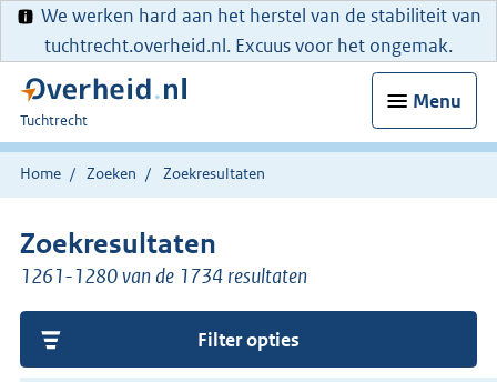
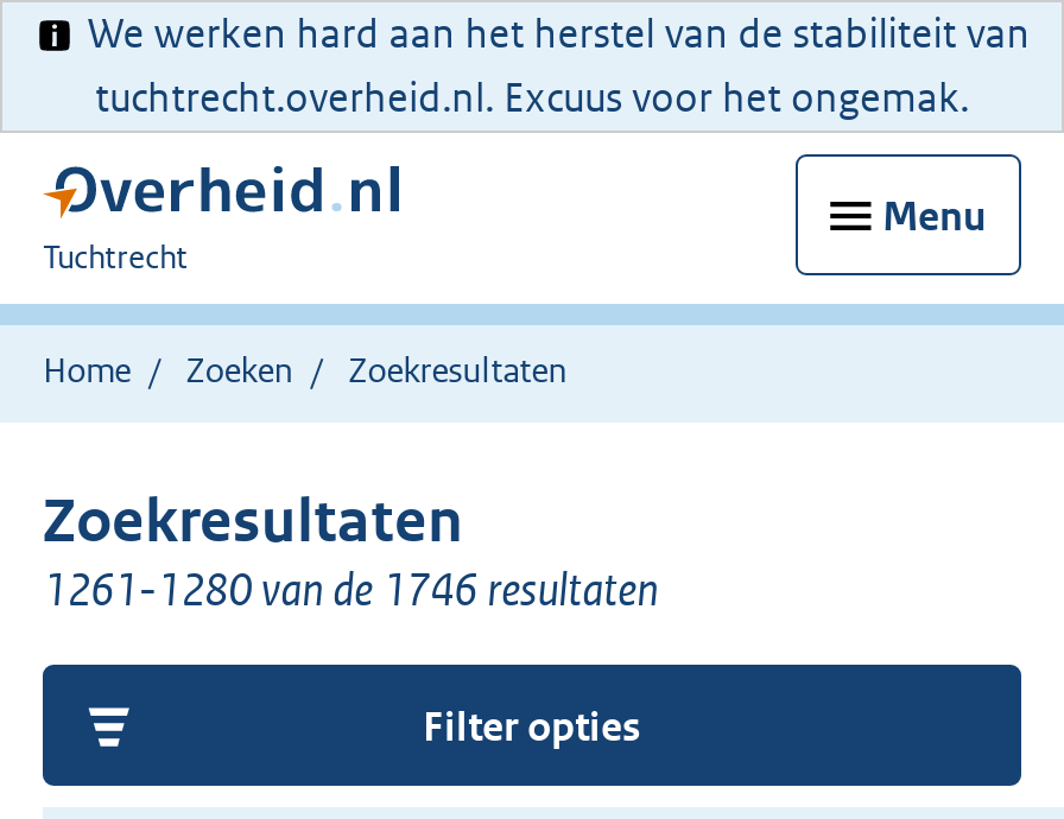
- 1261-1280 van de 1734 resultaten
+ 1261-1280 van de 1746 resultaten
